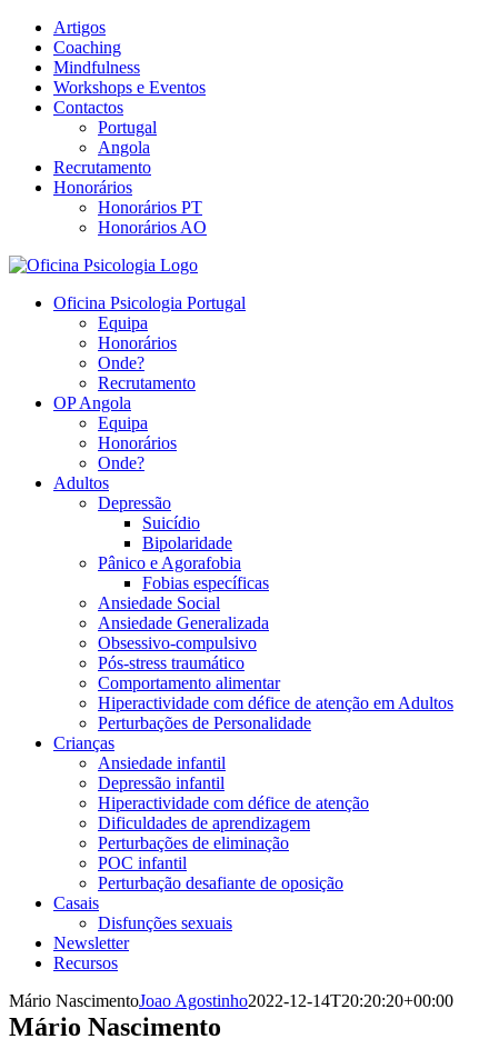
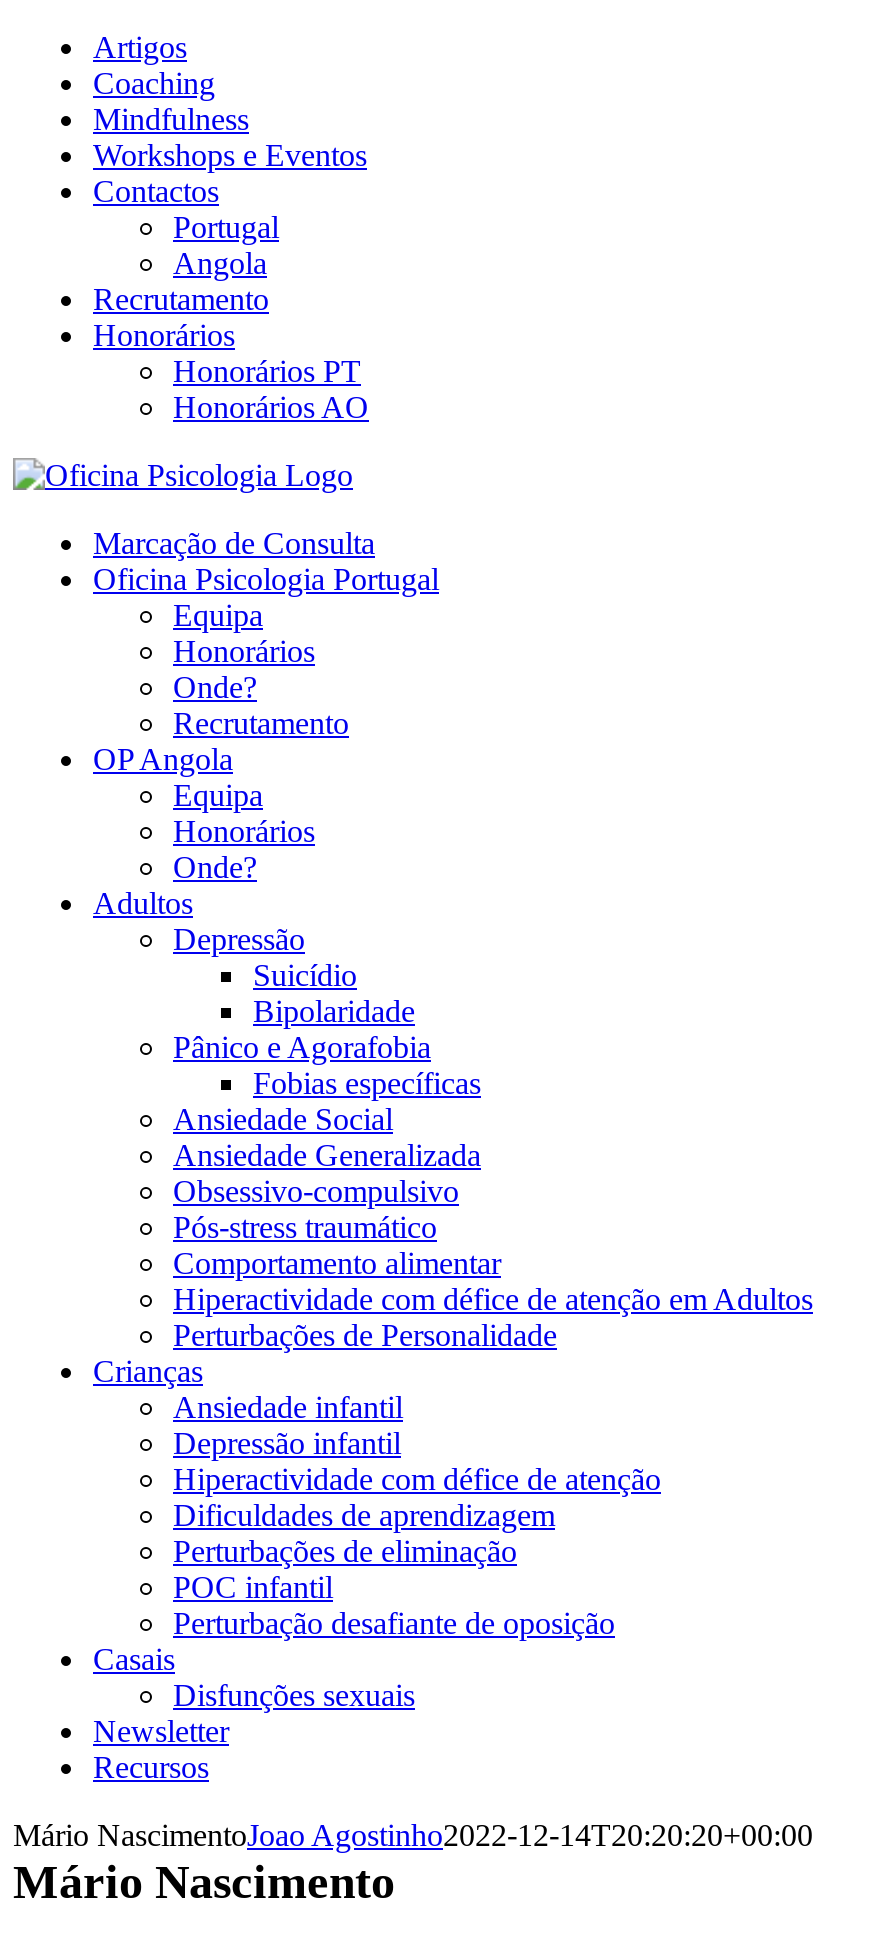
+ Marcação de Consulta
